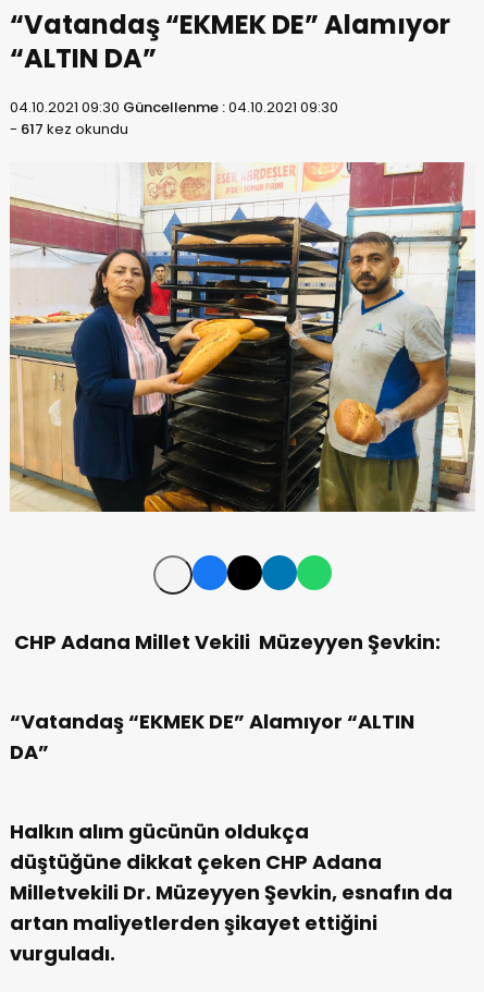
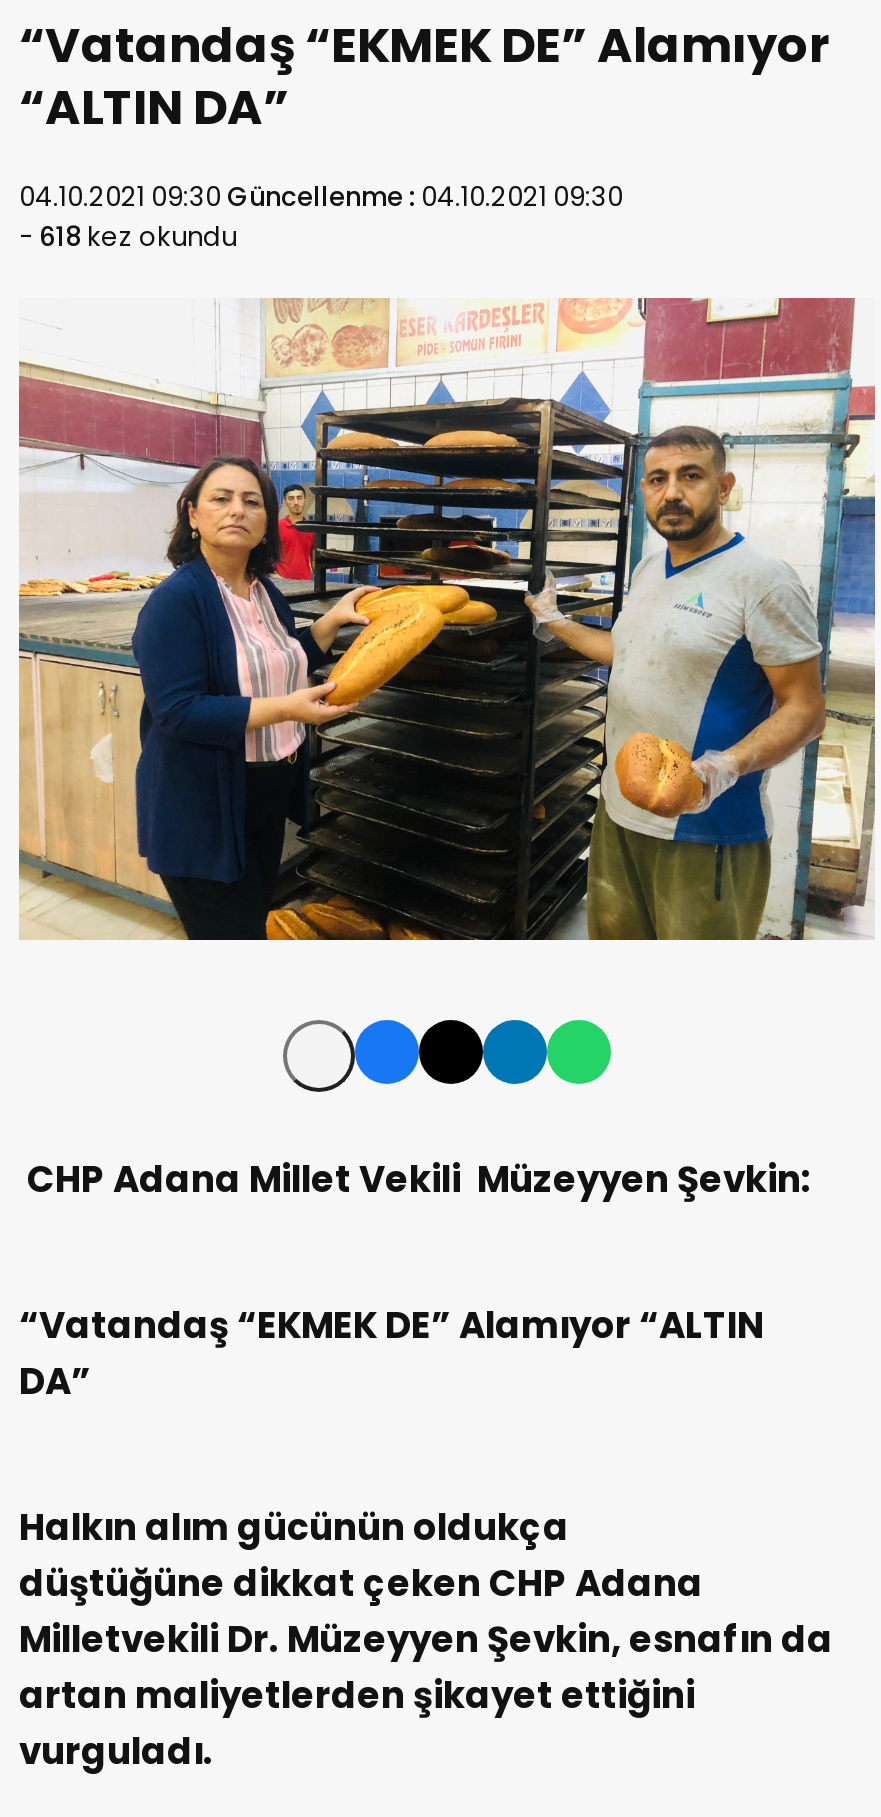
- - 617 kez okundu
+ - 618 kez okundu
